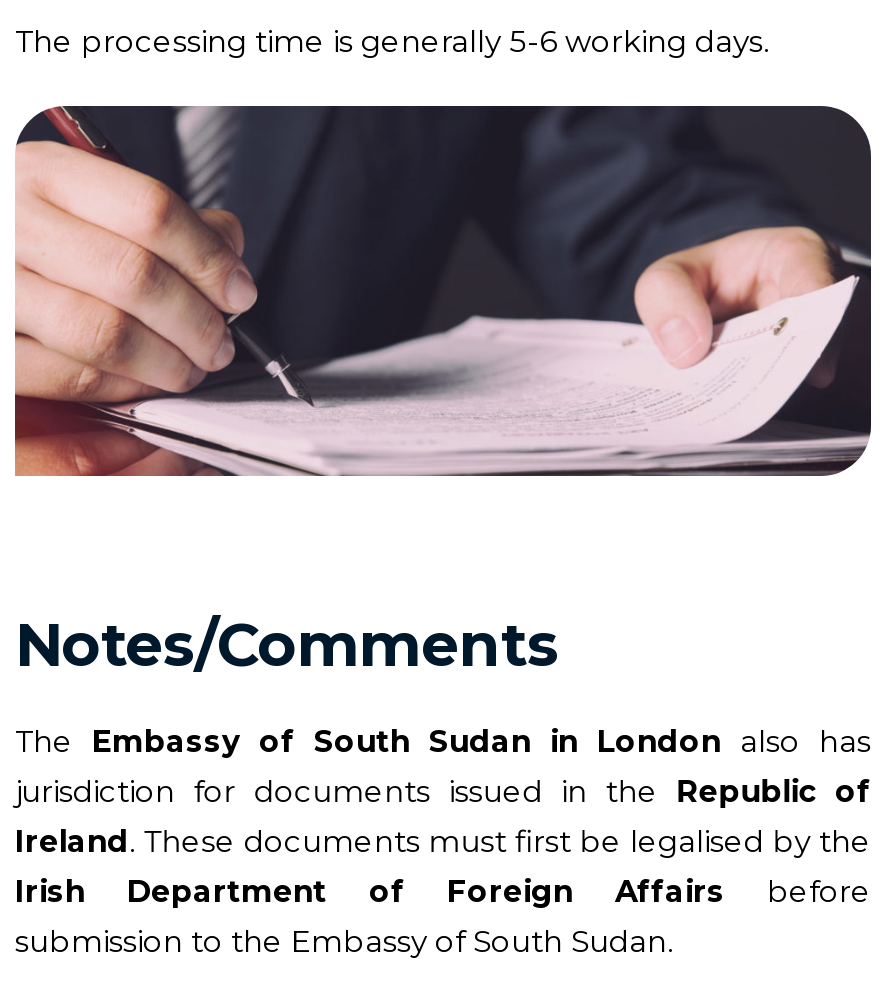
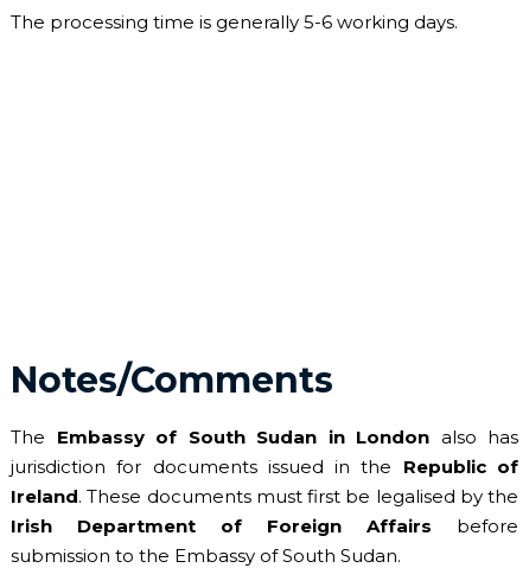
- [image]
